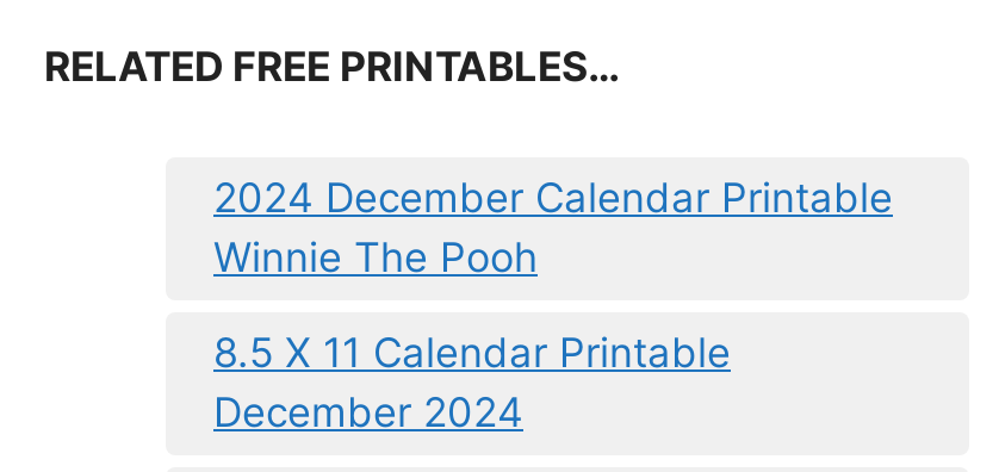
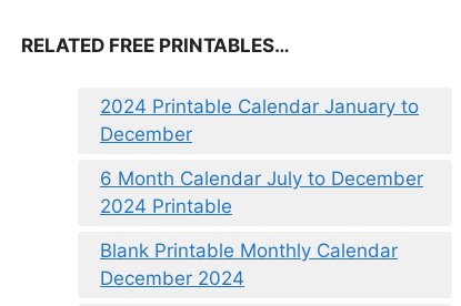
- 2024 December Calendar Printable
- Winnie The Pooh
- 8.5 X 11 Calendar Printable
+ 2024 Printable Calendar January to
+ December
+ 6 Month Calendar July to December
+ 2024 Printable
+ Blank Printable Monthly Calendar
